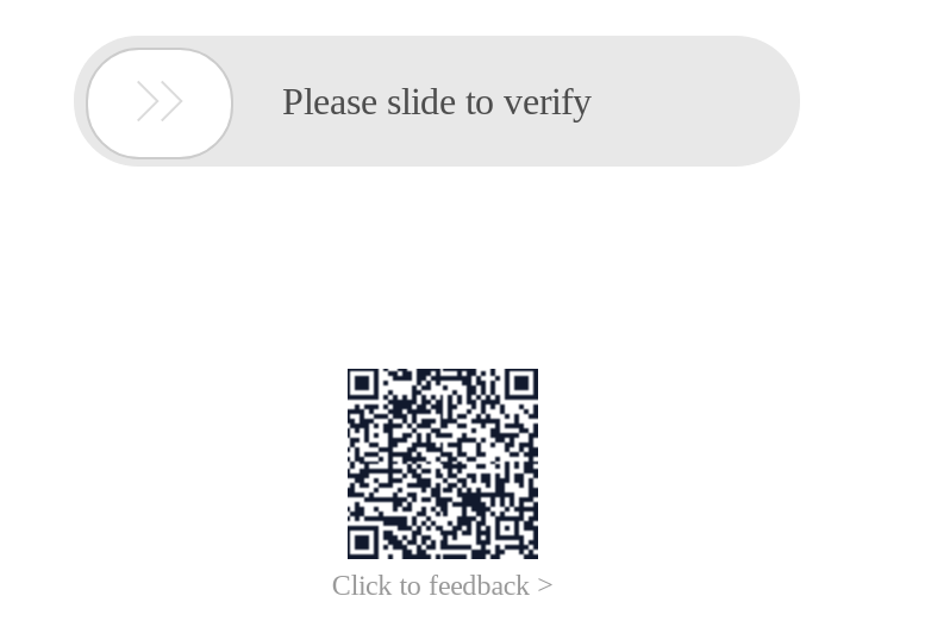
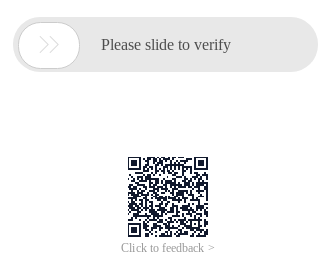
- [image]
+ [image]
